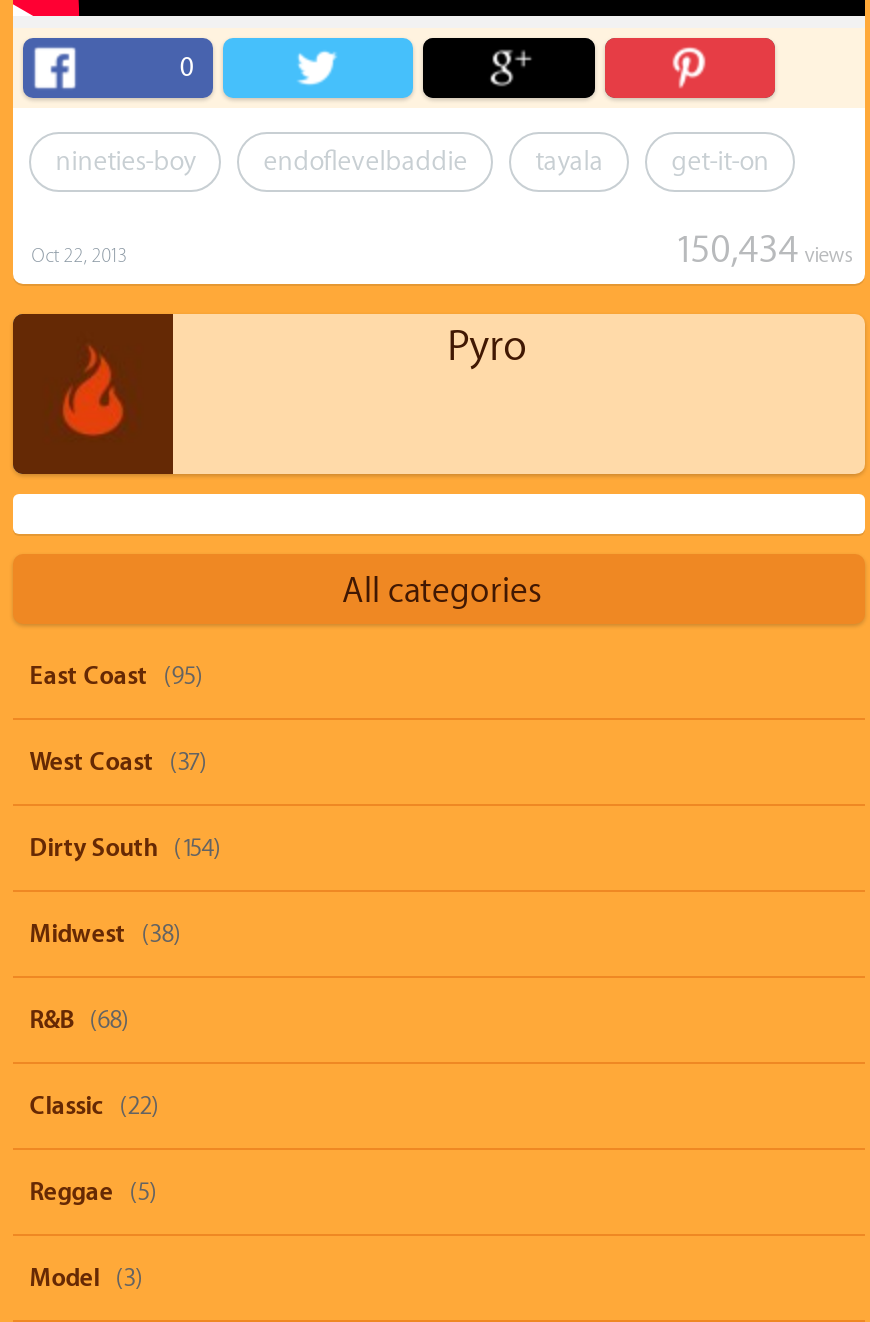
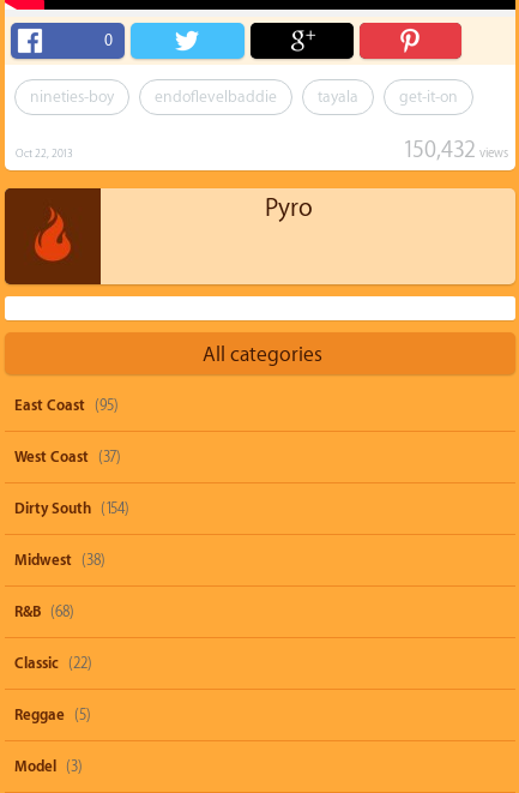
- 150,434views
+ 150,432views
